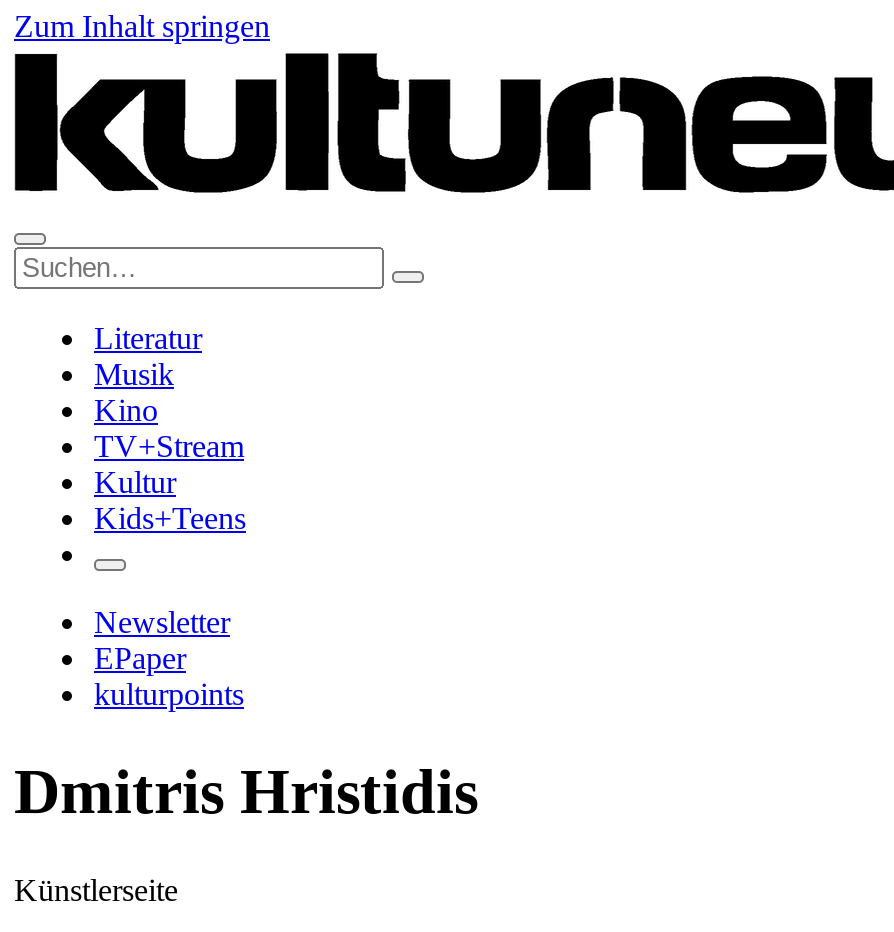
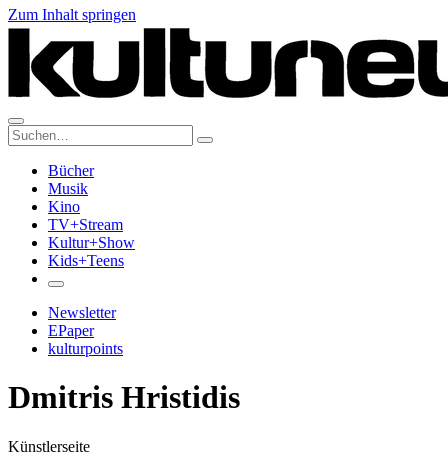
- Literatur
+ Bücher

- Kultur
+ Kultur+Show
